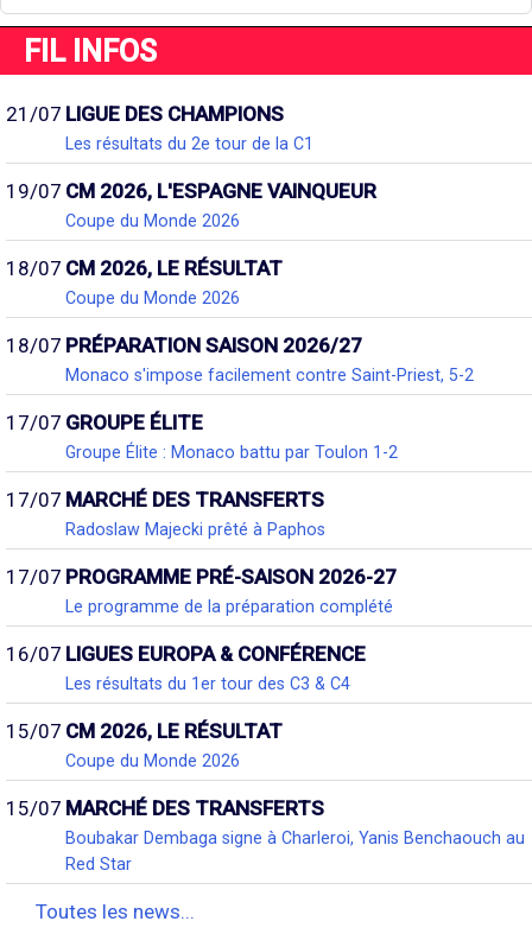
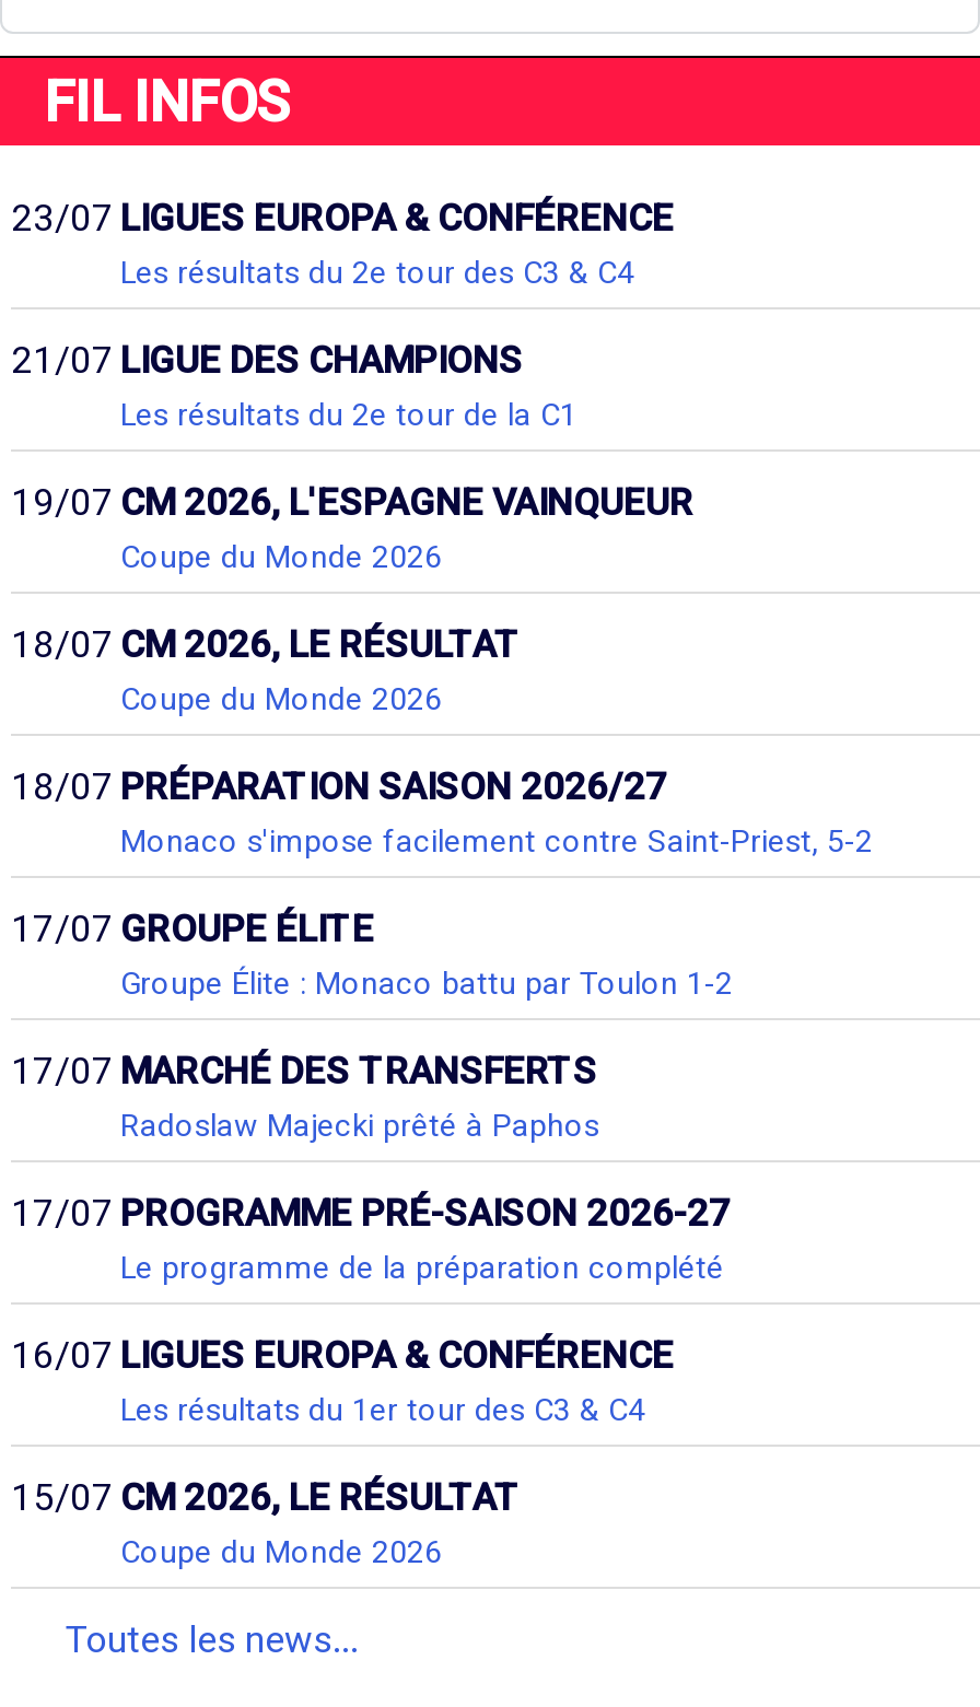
+ 23/07 LIGUES EUROPA & CONFÉRENCE
+ Les résultats du 2e tour des C3 & C4

moved down: 21/07 LIGUE DES CHAMPIONS | Les résultats du 2e tour de la C1 | 19/07 CM 2026, L'ESPAGNE VAINQUEUR | ... | 15/07 CM 2026, LE RÉSULTAT | Coupe du Monde 2026

- 15/07 MARCHÉ DES TRANSFERTS
- Boubakar Dembaga signe à Charleroi, Yanis Benchaouch au
- Red Star
